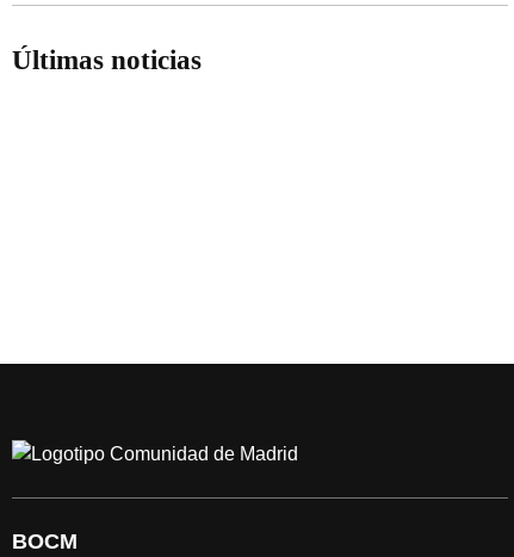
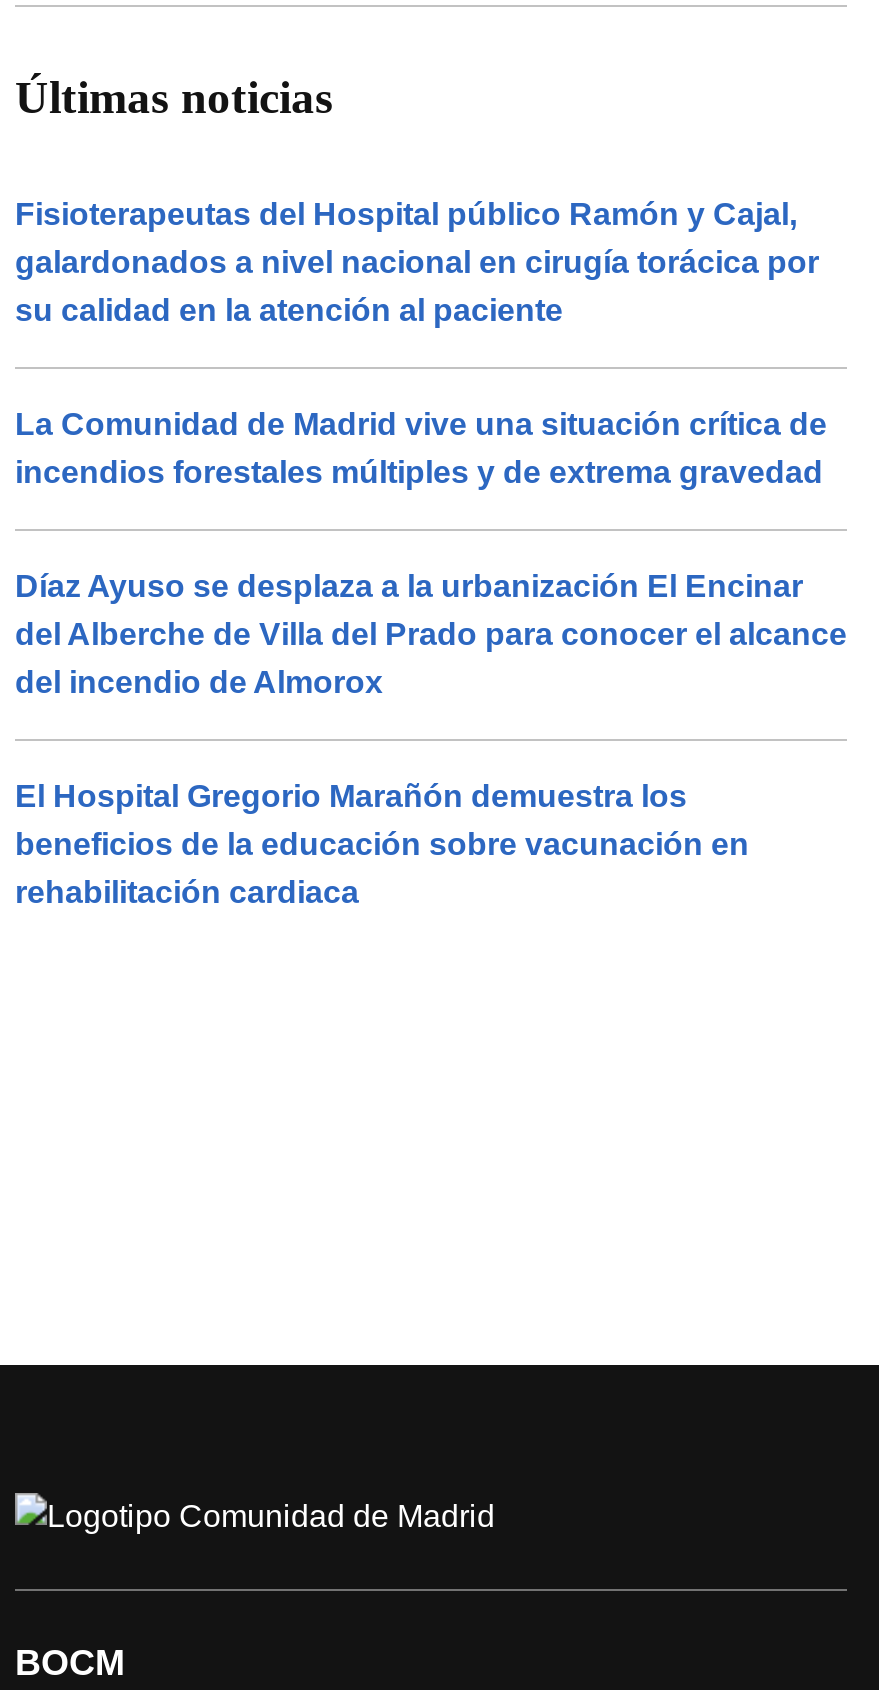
+ Fisioterapeutas del Hospital público Ramón y Cajal,
+ galardonados a nivel nacional en cirugía torácica por
+ su calidad en la atención al paciente
+ La Comunidad de Madrid vive una situación crítica de
+ incendios forestales múltiples y de extrema gravedad
+ Díaz Ayuso se desplaza a la urbanización El Encinar
+ del Alberche de Villa del Prado para conocer el alcance
+ del incendio de Almorox
+ El Hospital Gregorio Marañón demuestra los
+ beneficios de la educación sobre vacunación en
+ rehabilitación cardiaca
